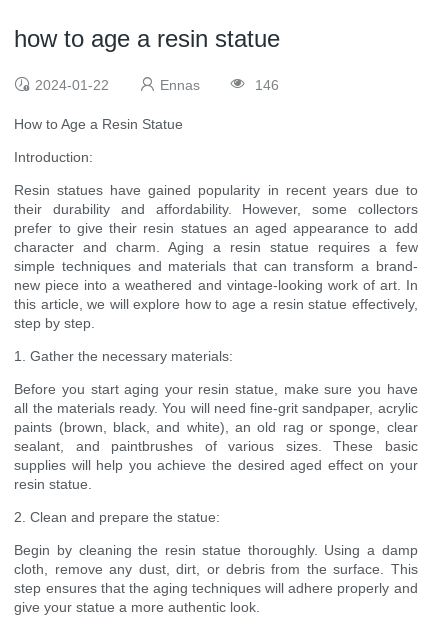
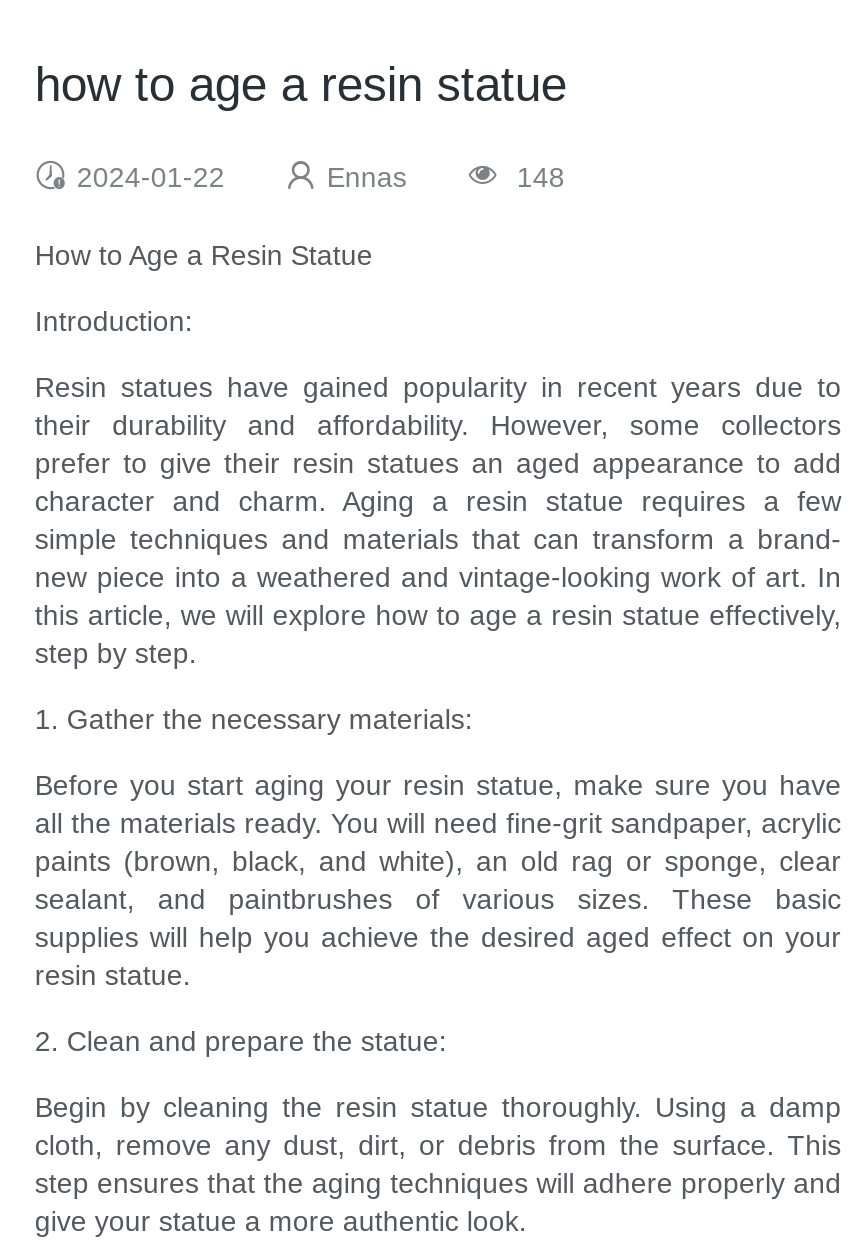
- 146
+ 148
